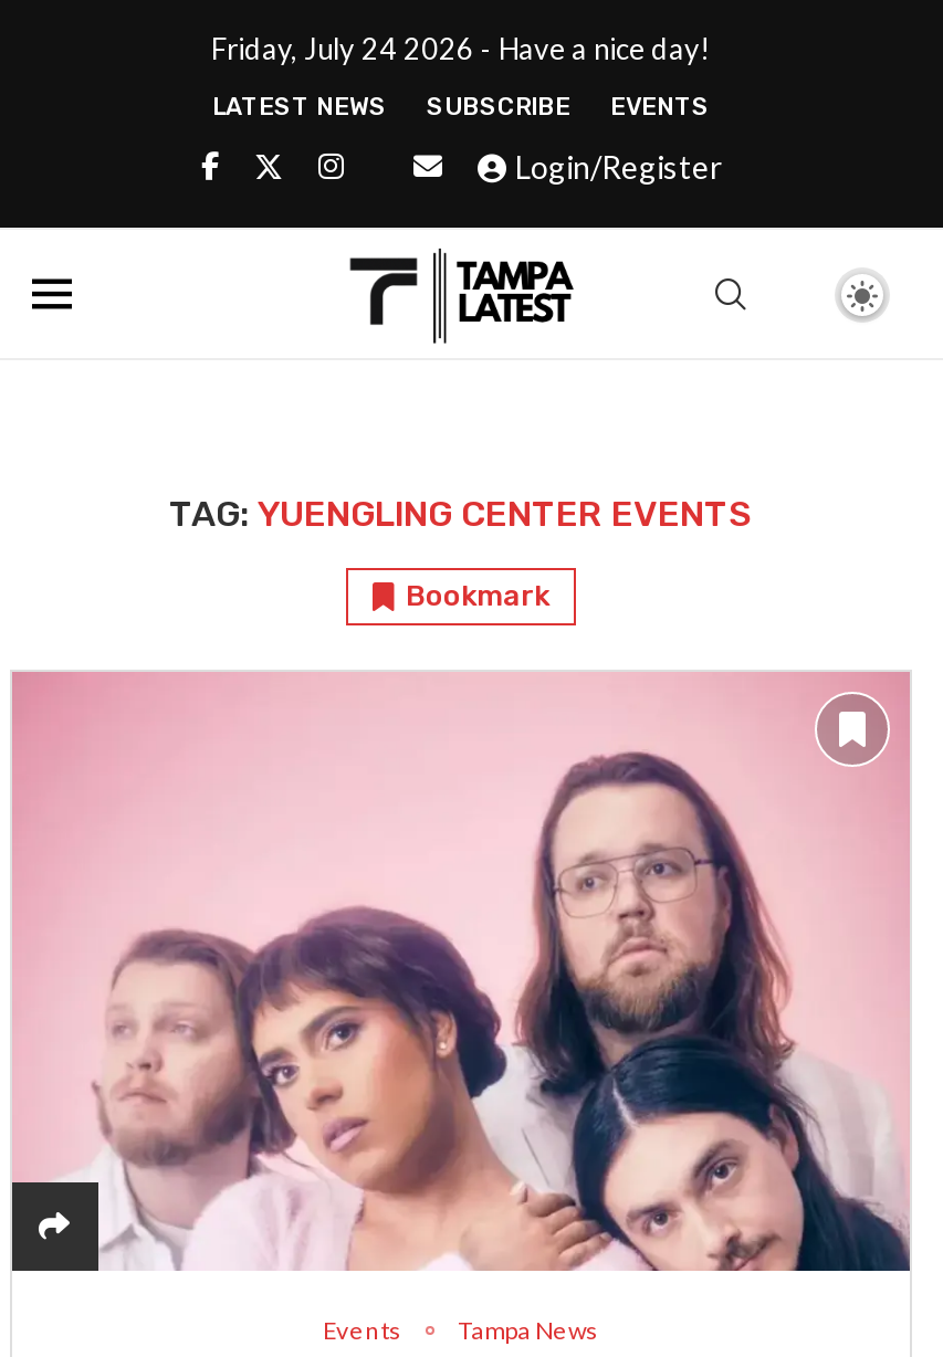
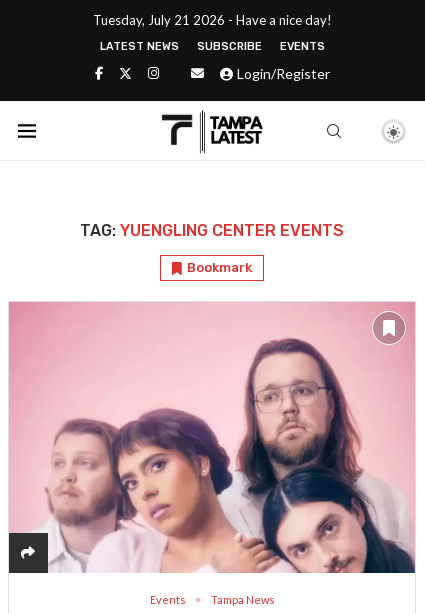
- Friday, July 24 2026 - Have a nice day!
+ Tuesday, July 21 2026 - Have a nice day!
